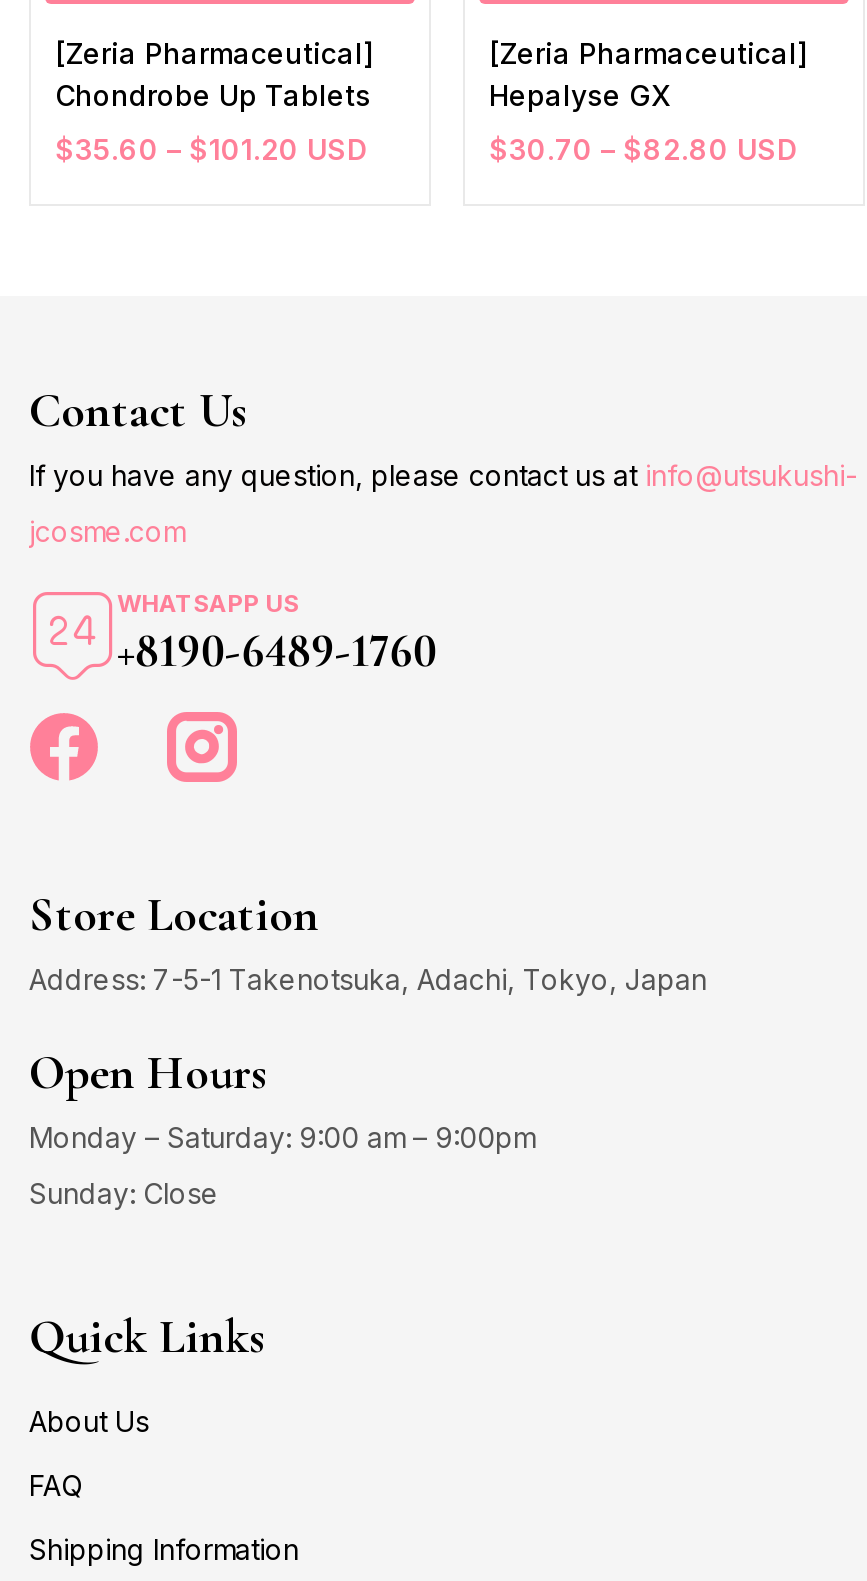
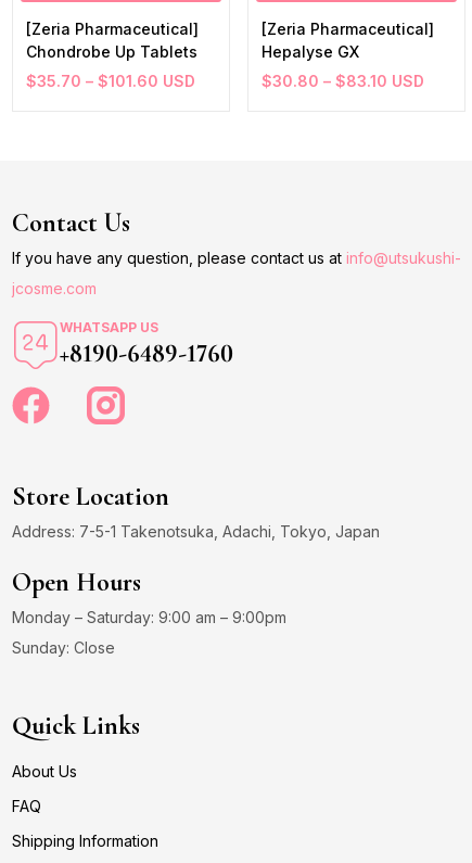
- $35.60 – $101.20 USD
+ $35.70 – $101.60 USD

- $30.70 – $82.80 USD
+ $30.80 – $83.10 USD
